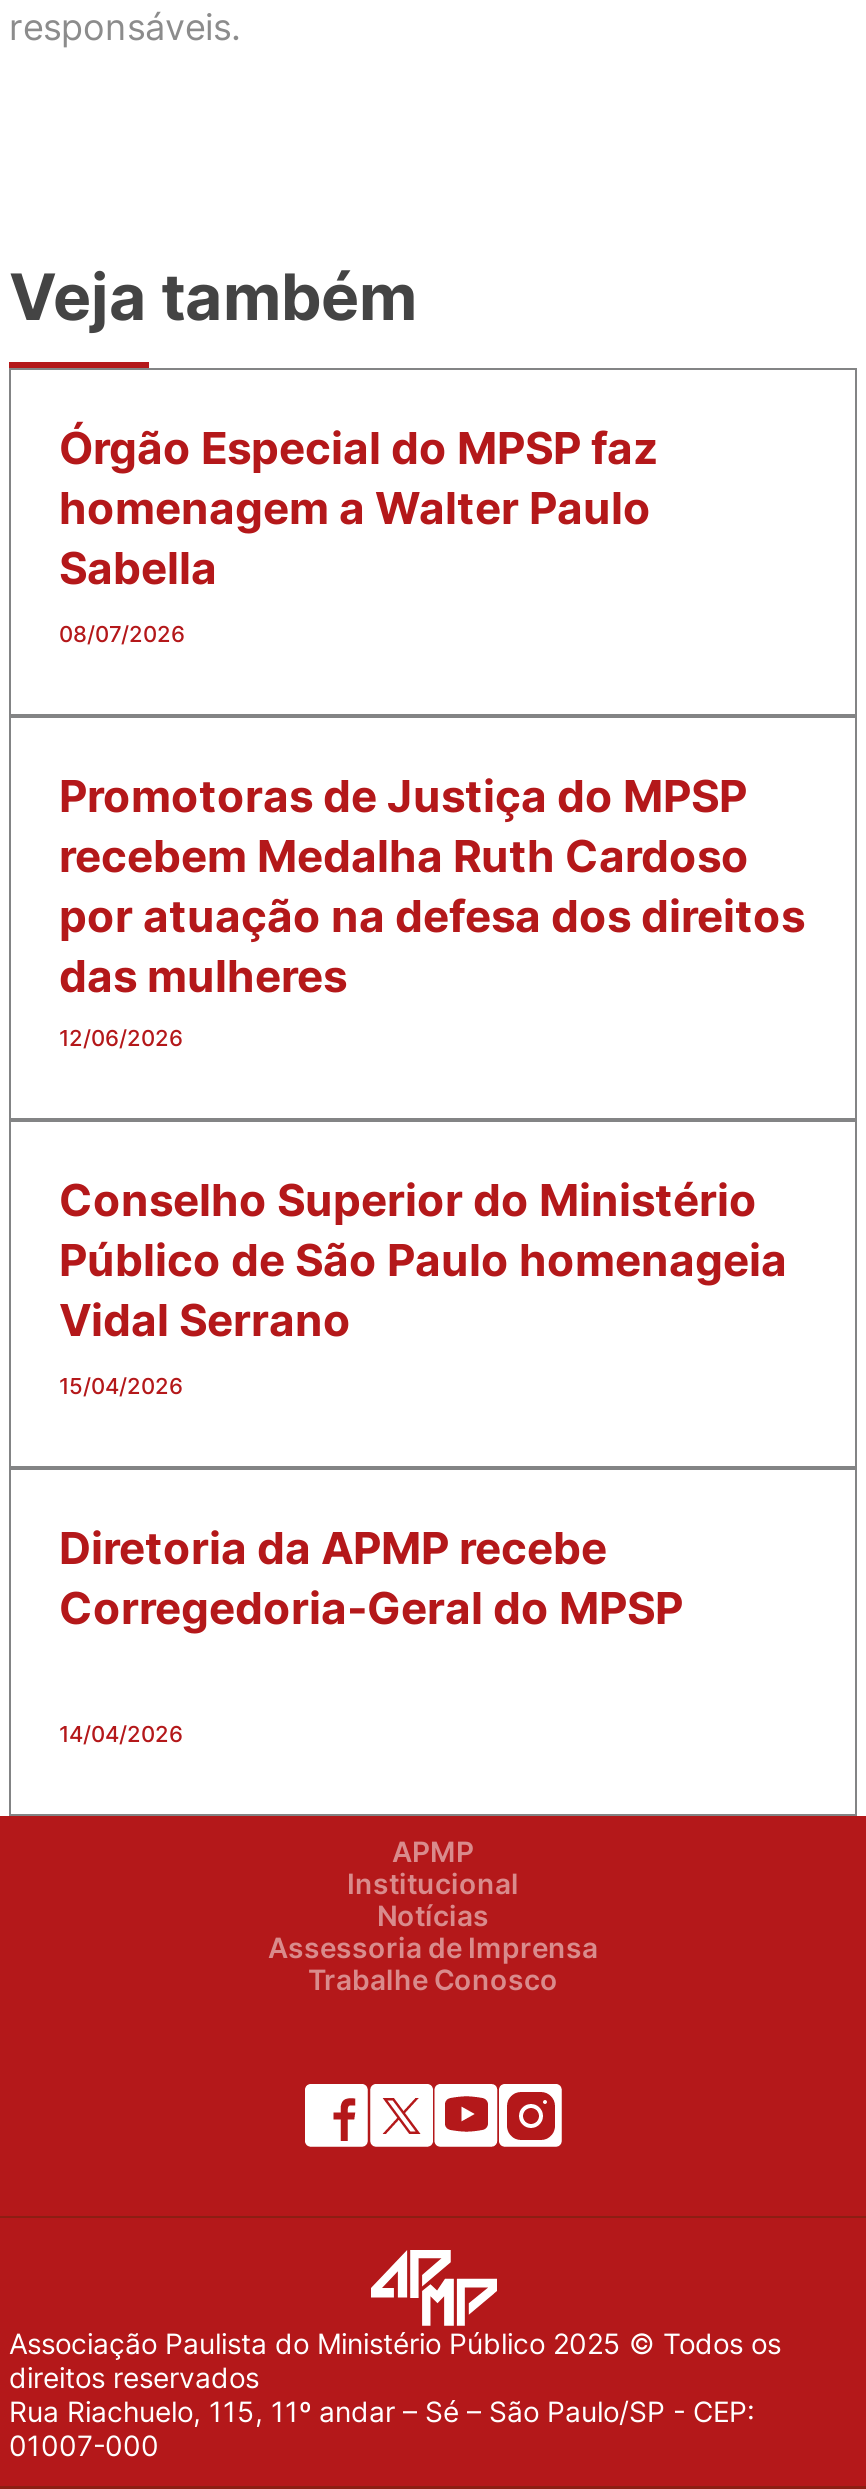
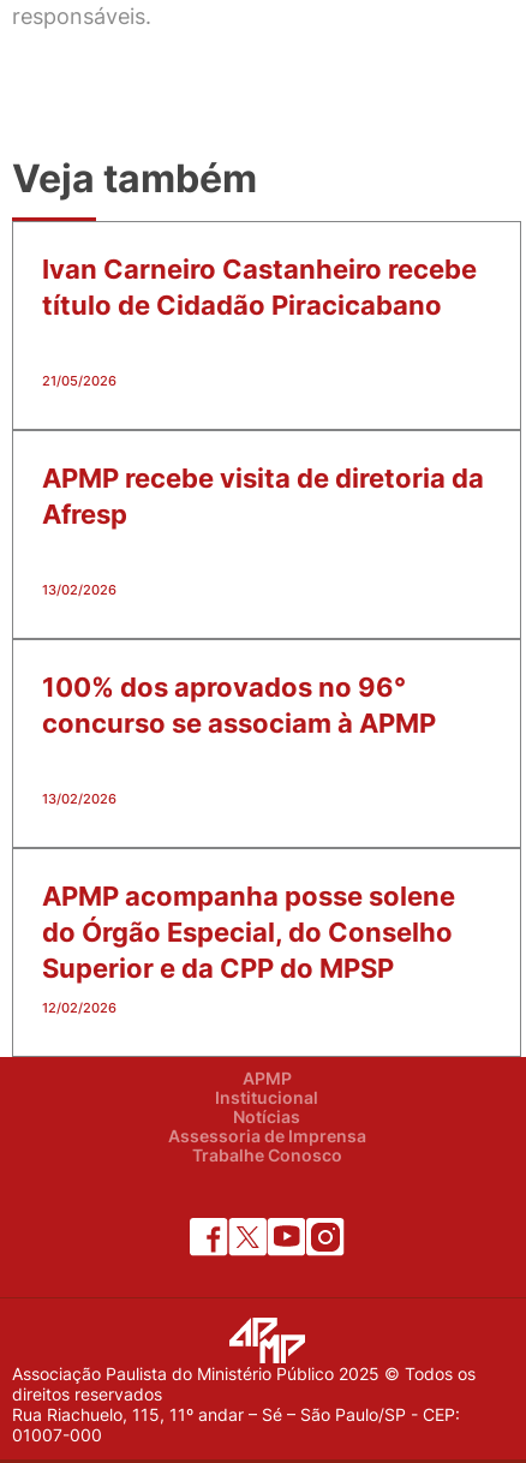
- Órgão Especial do MPSP faz
- homenagem a Walter Paulo
- Sabella
- 08/07/2026
- Promotoras de Justiça do MPSP
- recebem Medalha Ruth Cardoso
- por atuação na defesa dos direitos
- das mulheres
- 12/06/2026
- Conselho Superior do Ministério
- Público de São Paulo homenageia
- Vidal Serrano
- 15/04/2026
- Diretoria da APMP recebe
- Corregedoria-Geral do MPSP
- 14/04/2026
+ Ivan Carneiro Castanheiro recebe
+ título de Cidadão Piracicabano
+ 21/05/2026
+ APMP recebe visita de diretoria da
+ Afresp
+ 13/02/2026
+ 100% dos aprovados no 96°
+ concurso se associam à APMP
+ 13/02/2026
+ APMP acompanha posse solene
+ do Órgão Especial, do Conselho
+ Superior e da CPP do MPSP
+ 12/02/2026
